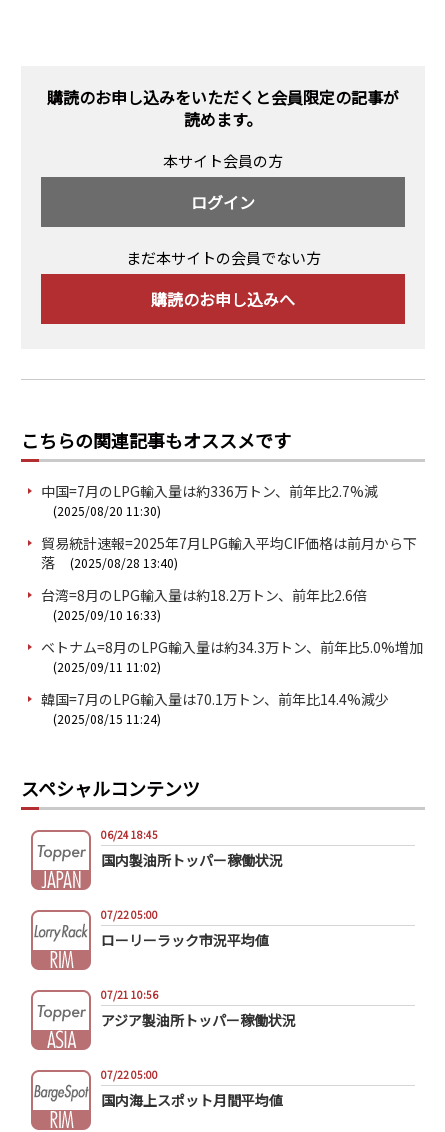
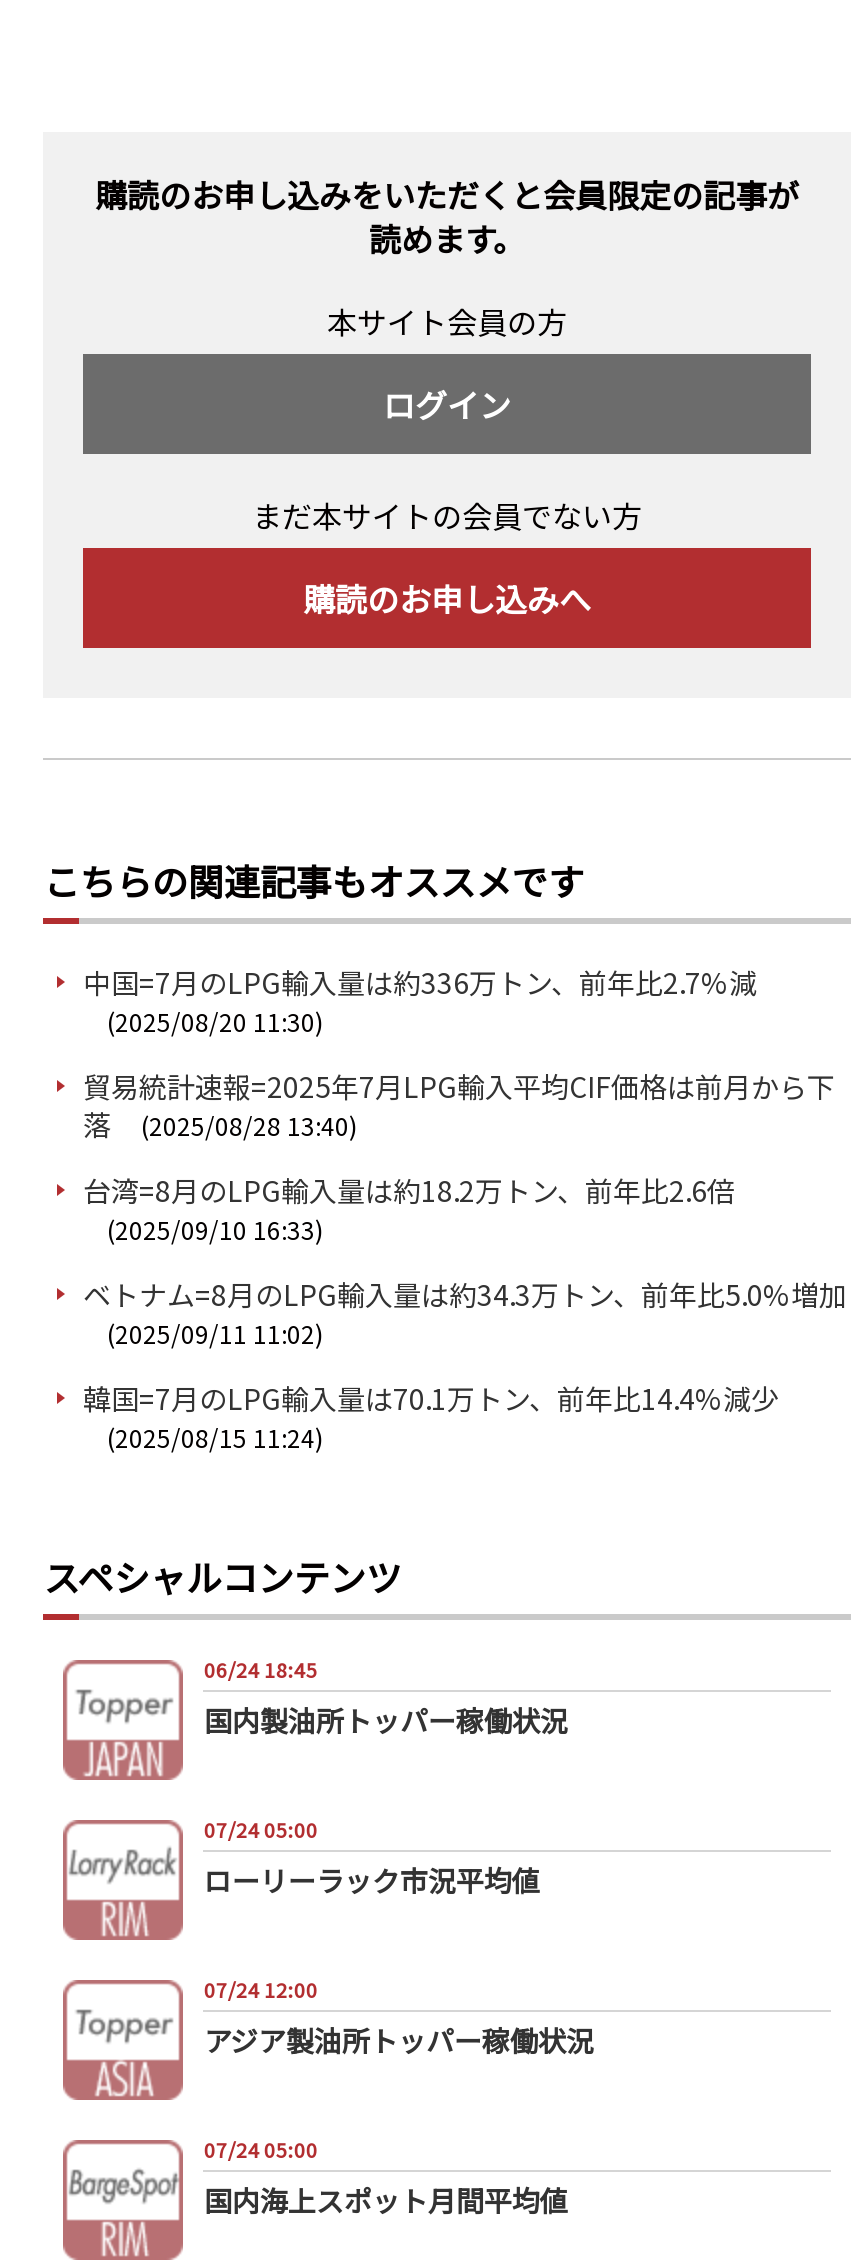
- 07/22 05:00
+ 07/24 05:00

- 07/21 10:56
+ 07/24 12:00

- 07/22 05:00
+ 07/24 05:00
